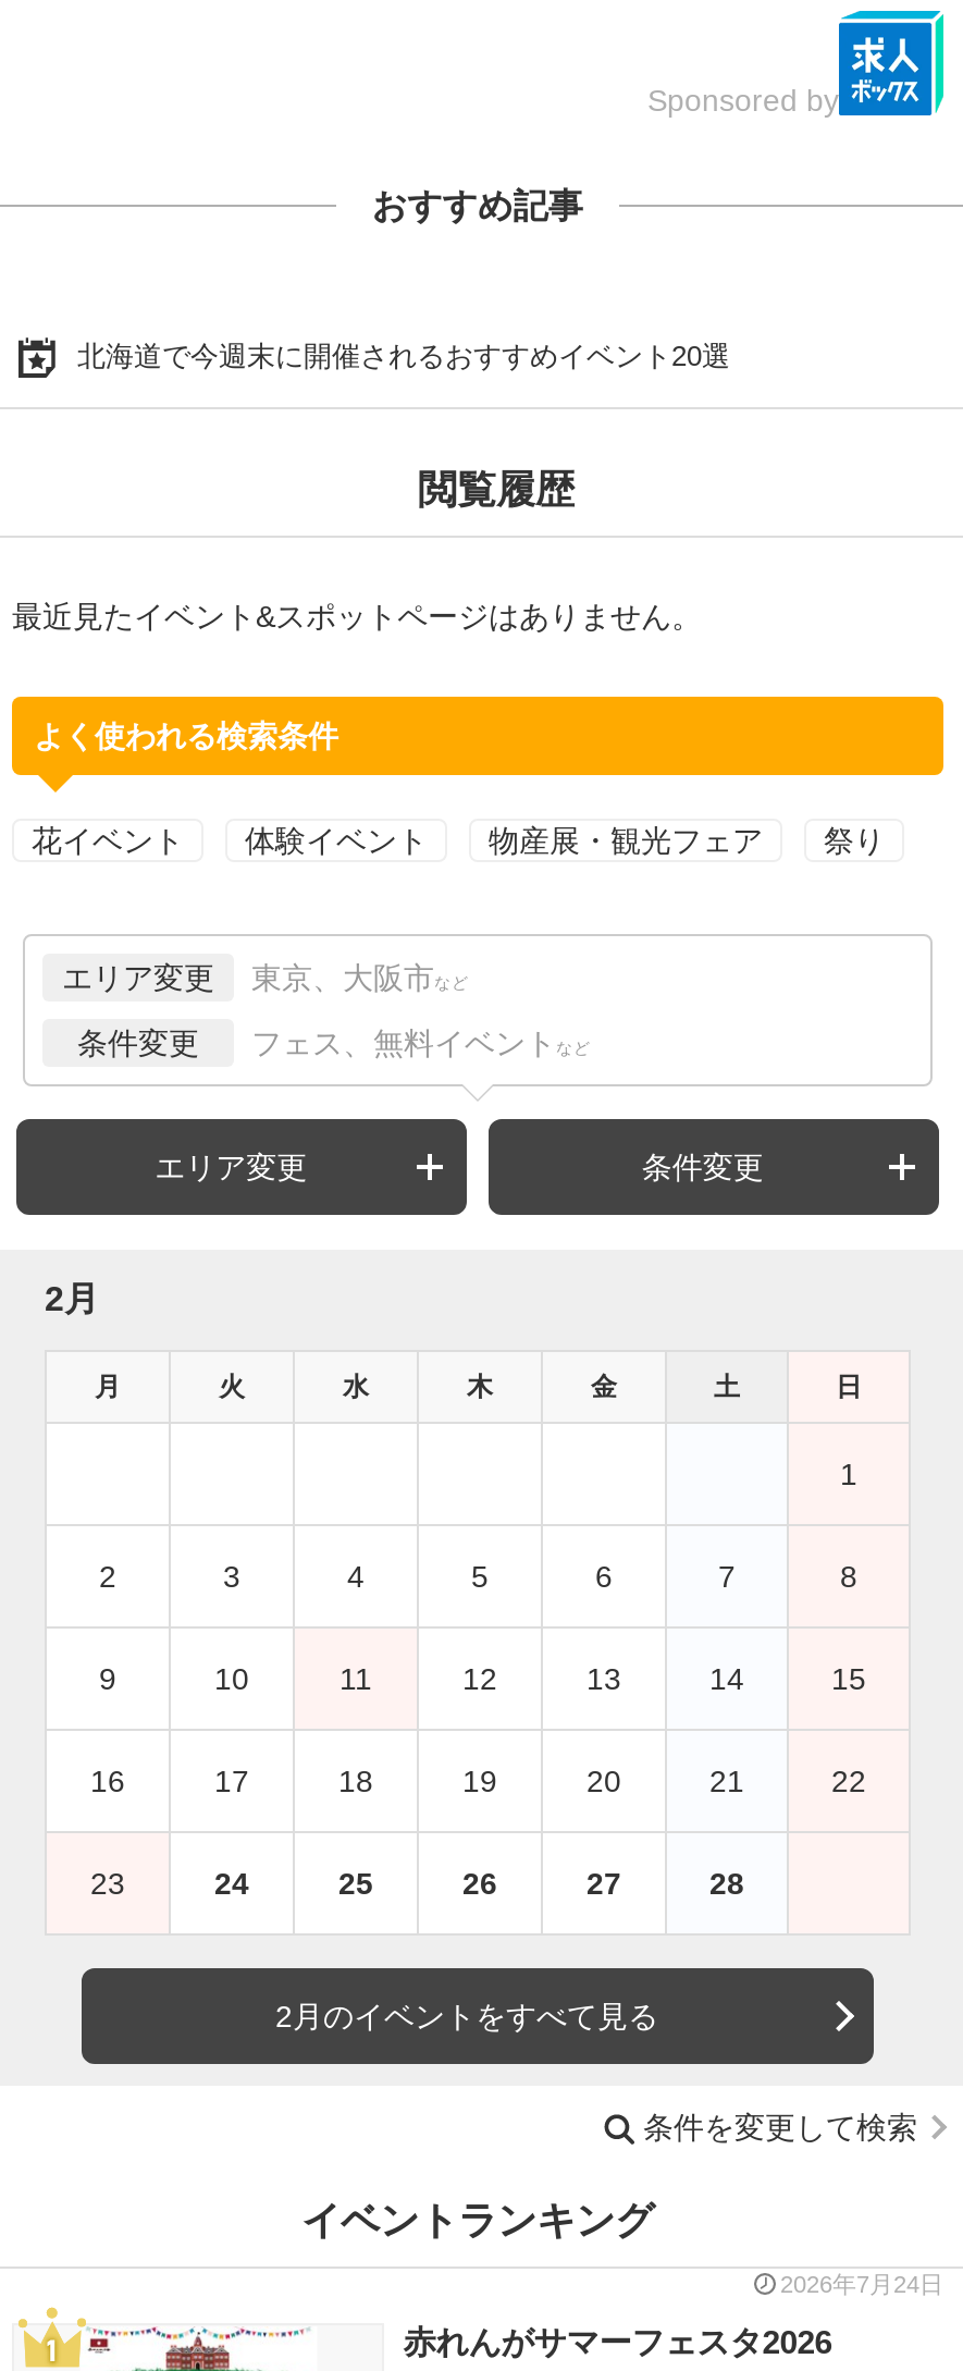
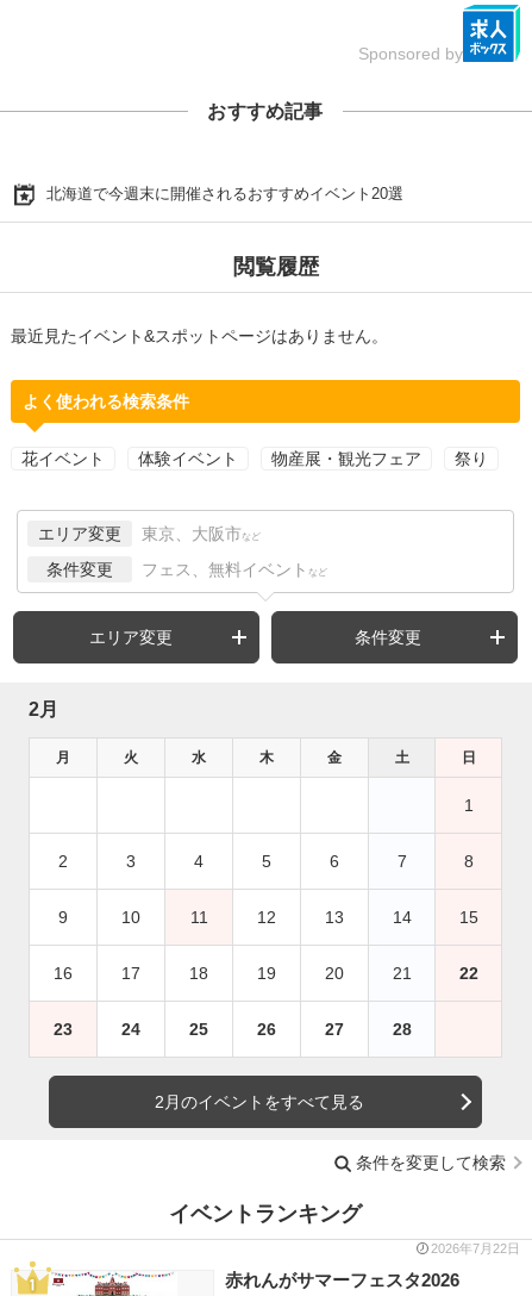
- 2026年7月24日
+ 2026年7月22日
